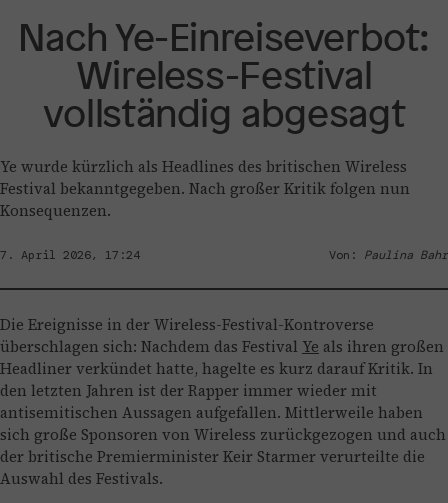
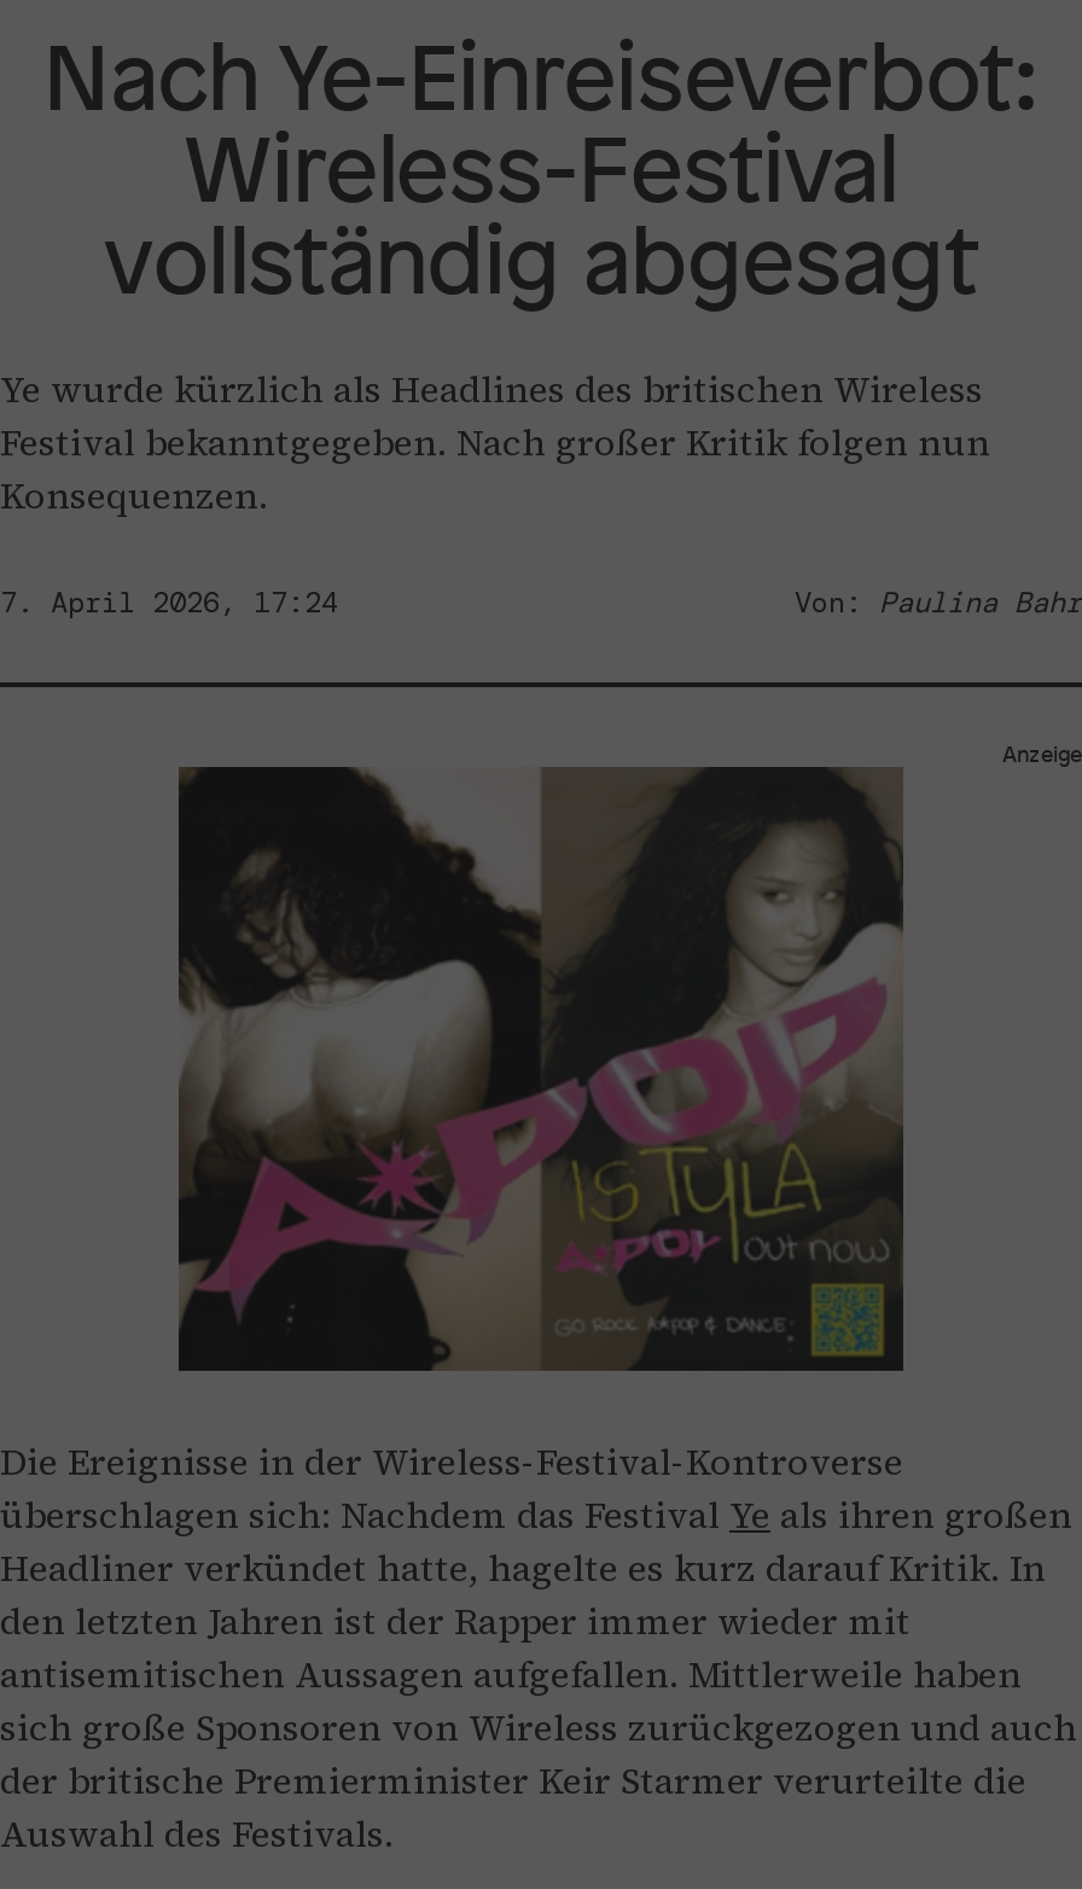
+ [image]
+ Anzeige
